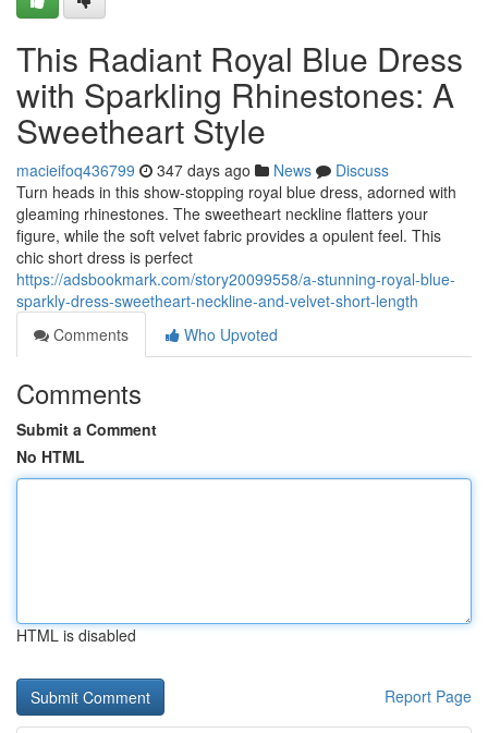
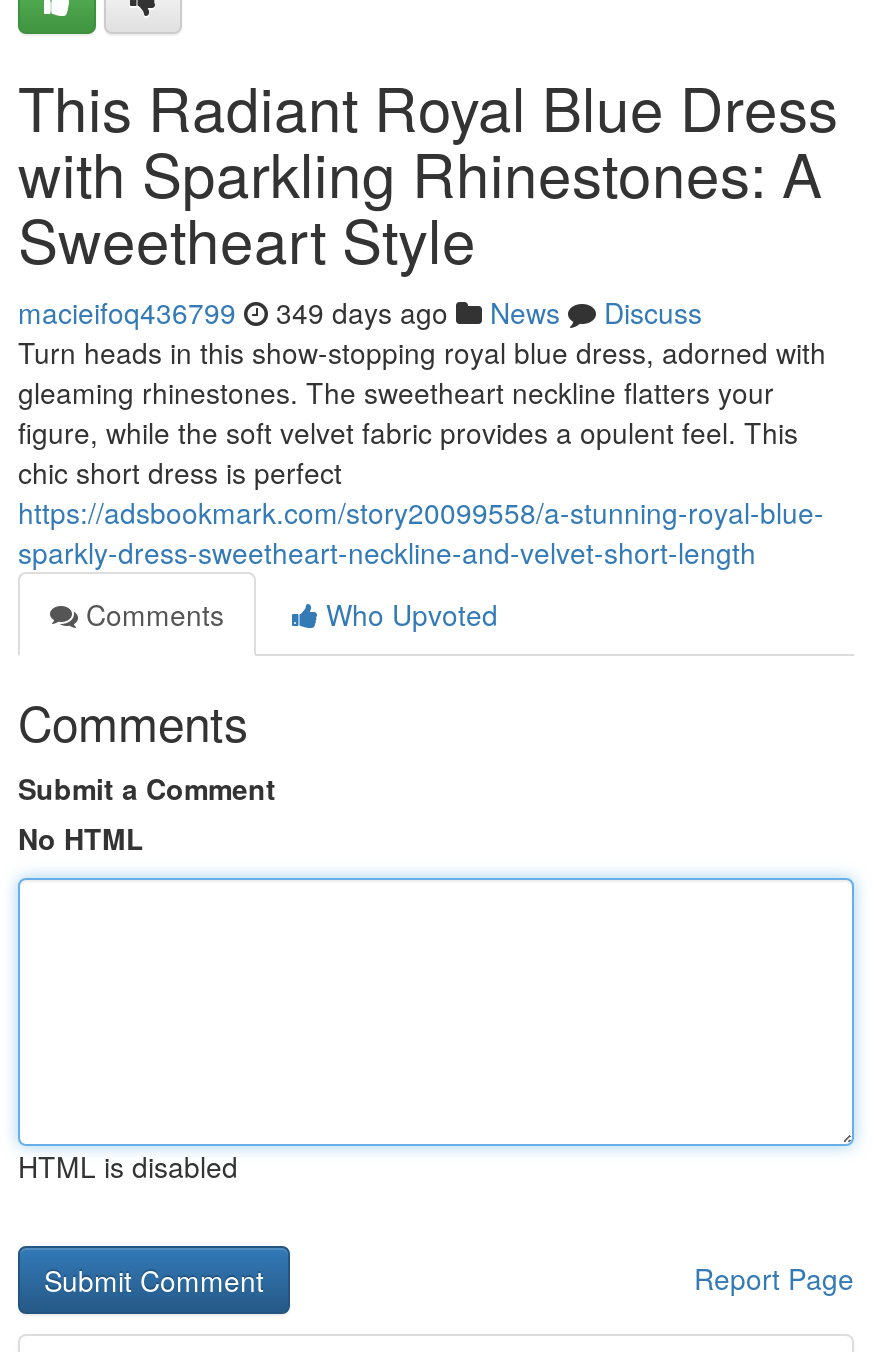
- macieifoq436799 347 days ago News Discuss
+ macieifoq436799 349 days ago News Discuss
